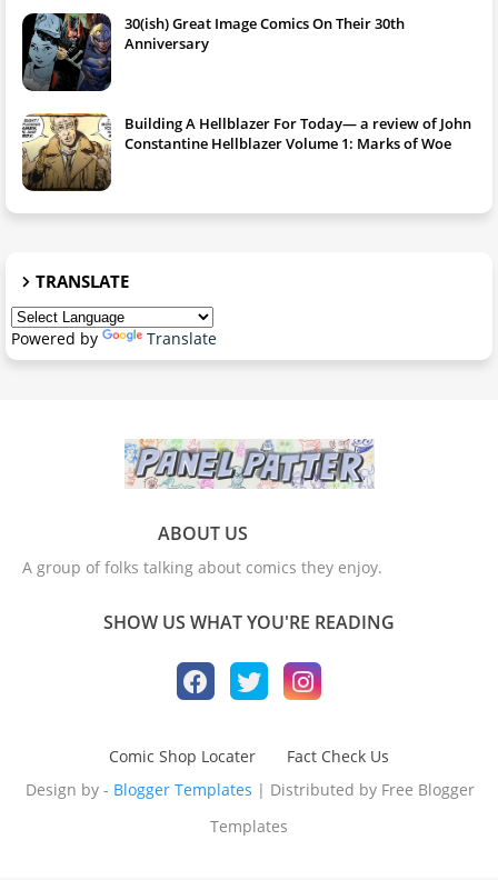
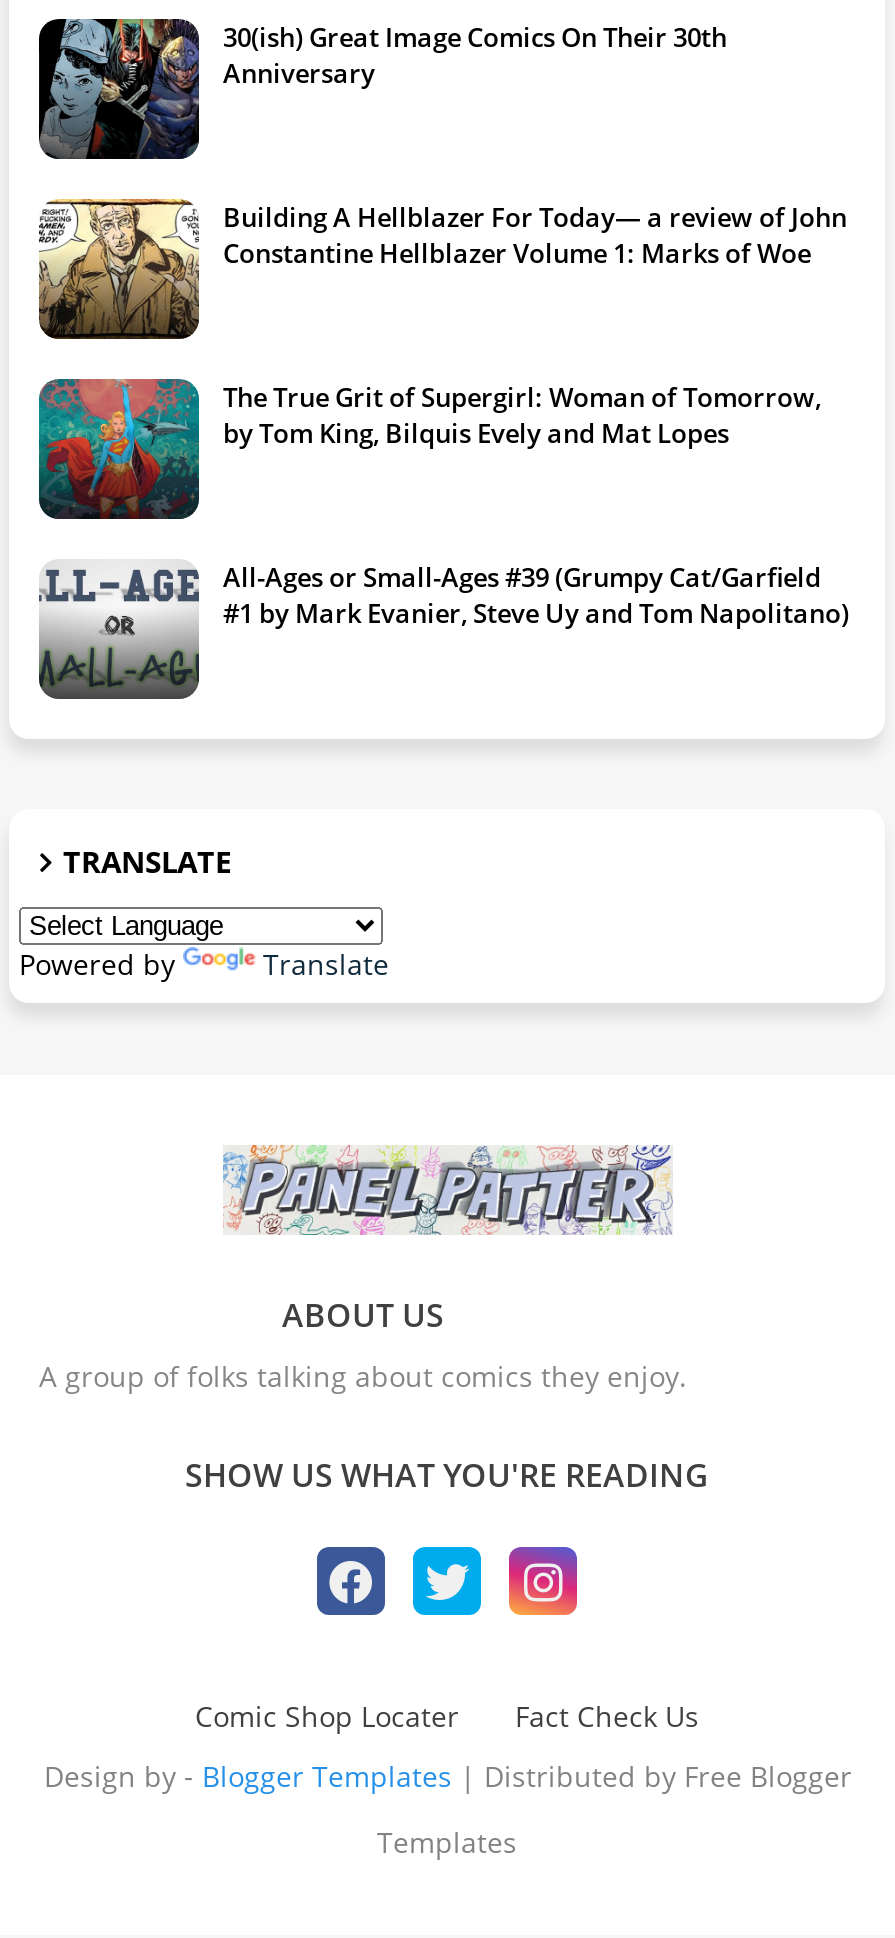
+ [image]
+ The True Grit of Supergirl: Woman of Tomorrow,
+ by Tom King, Bilquis Evely and Mat Lopes

+ [image]
+ All-Ages or Small-Ages #39 (Grumpy Cat/Garfield
+ #1 by Mark Evanier, Steve Uy and Tom Napolitano)
